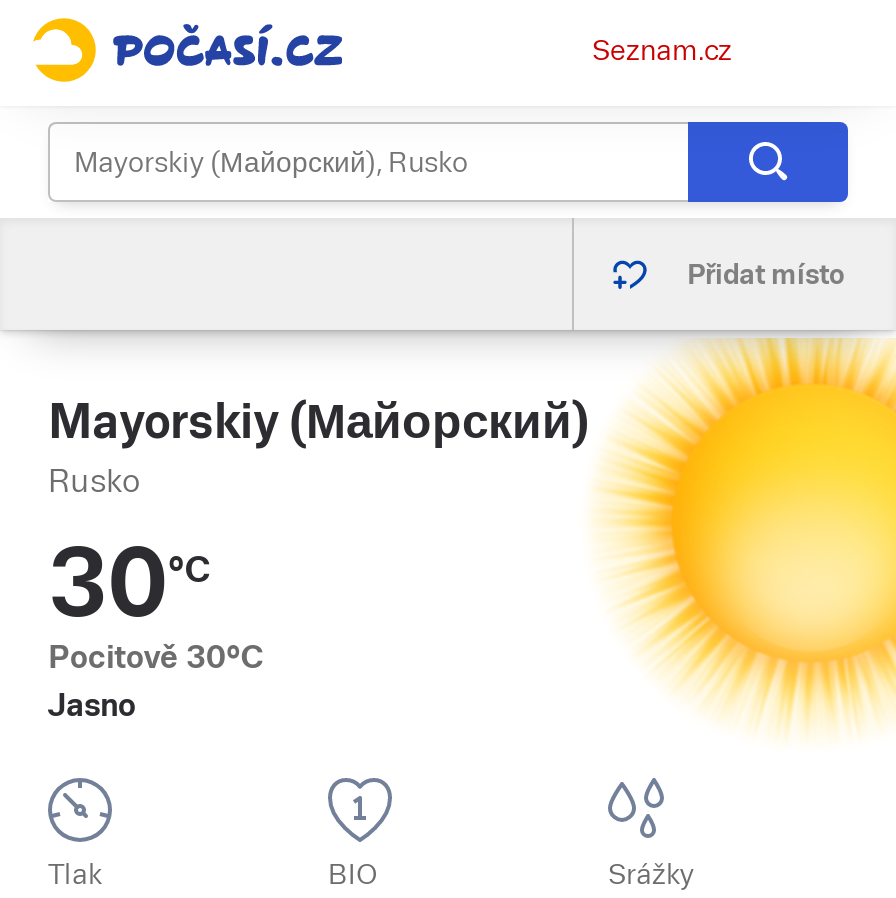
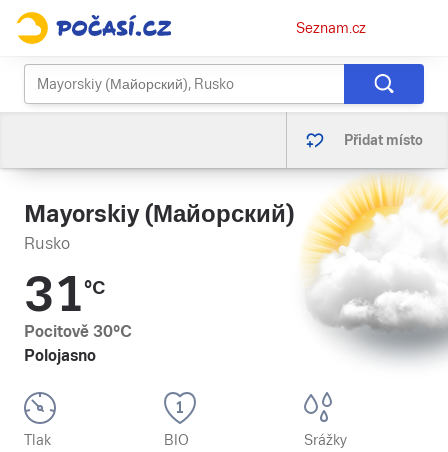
- [image]
+ [image]

- 30°C
+ 31°C

- Jasno
+ Polojasno
